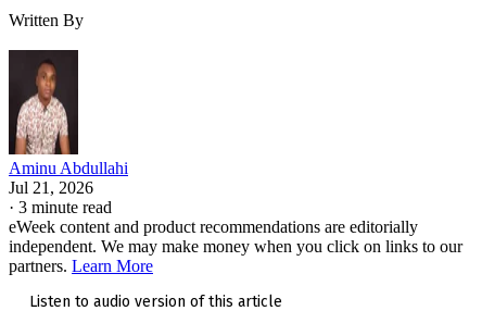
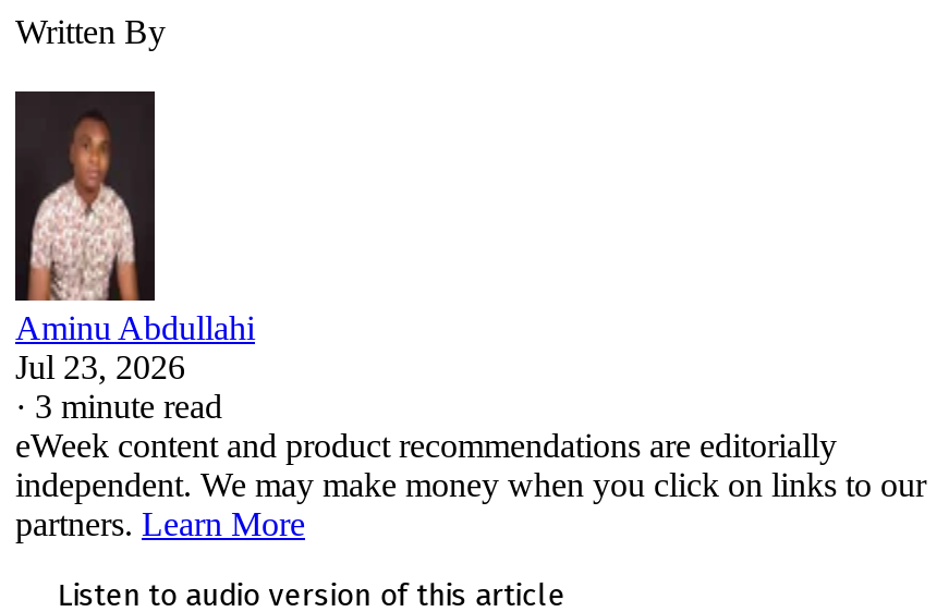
- Jul 21, 2026
+ Jul 23, 2026
